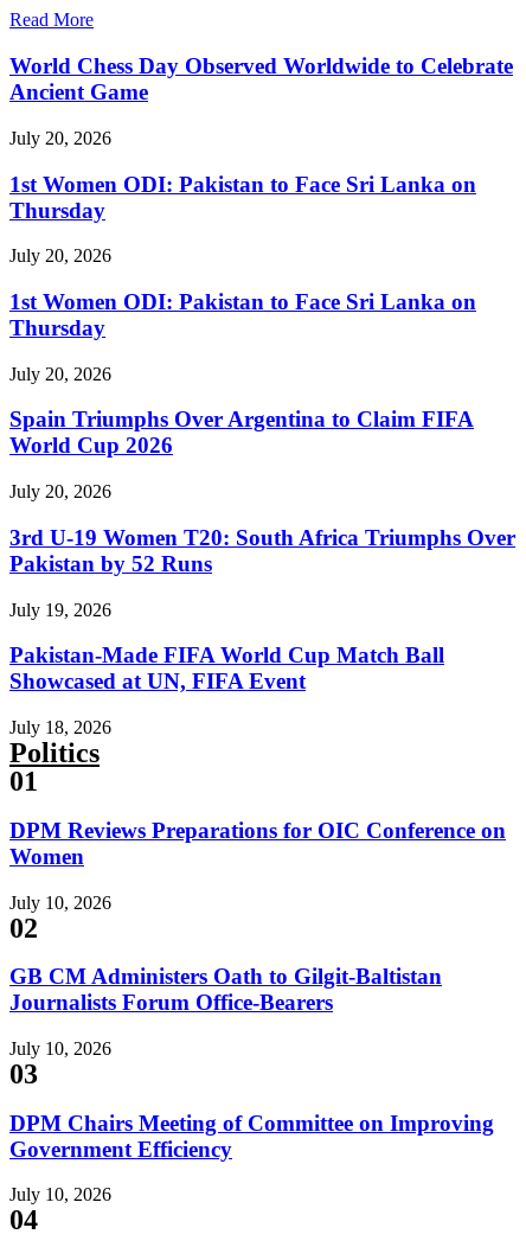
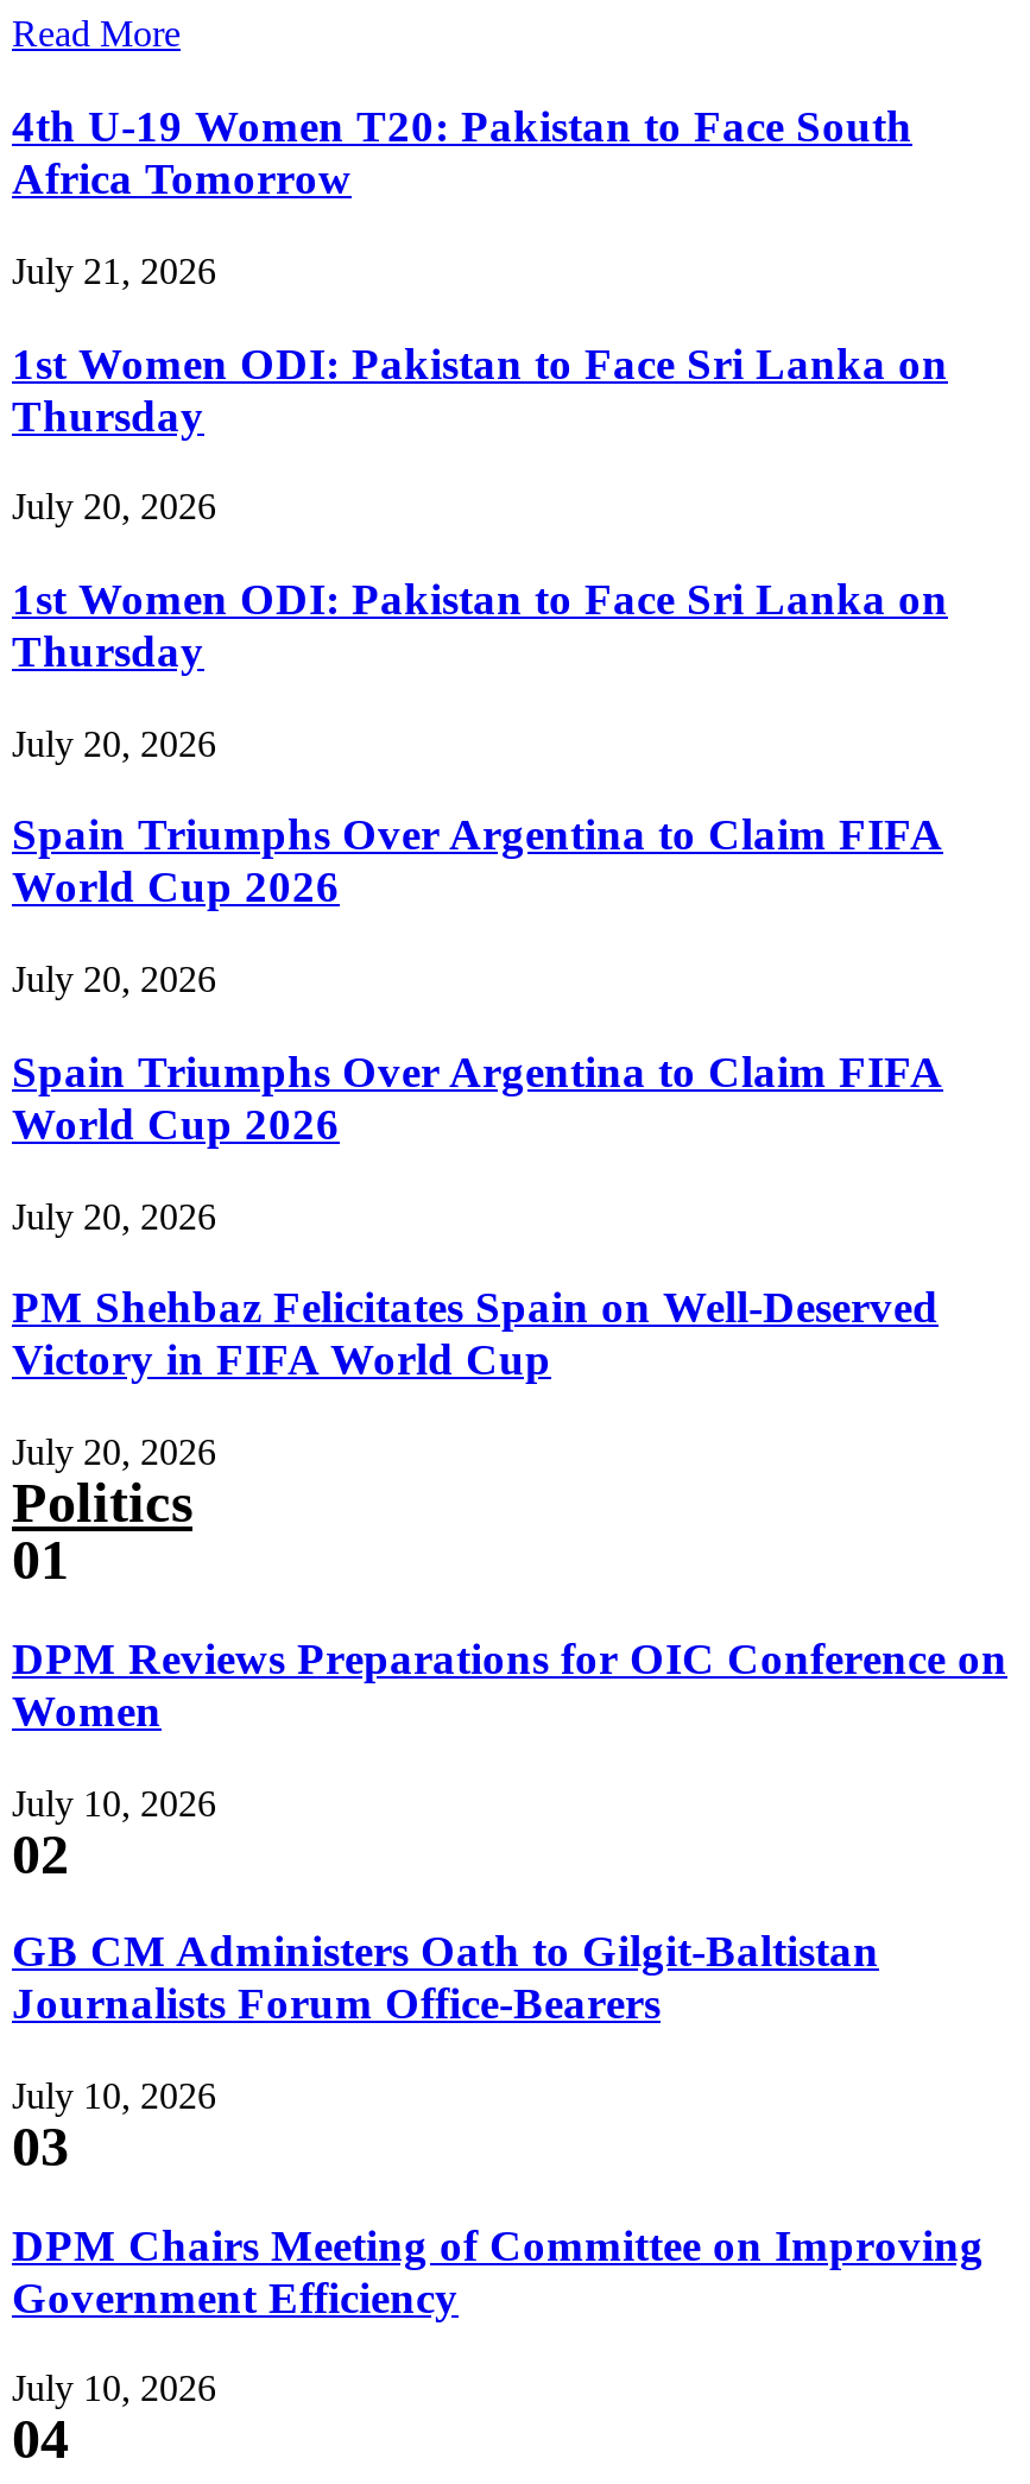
- World Chess Day Observed Worldwide to Celebrate
- Ancient Game
+ 4th U-19 Women T20: Pakistan to Face South
+ Africa Tomorrow

- July 20, 2026
+ July 21, 2026

- 3rd U-19 Women T20: South Africa Triumphs Over
- Pakistan by 52 Runs
+ Spain Triumphs Over Argentina to Claim FIFA
+ World Cup 2026

- July 19, 2026
+ July 20, 2026

- Pakistan-Made FIFA World Cup Match Ball
- Showcased at UN, FIFA Event
+ PM Shehbaz Felicitates Spain on Well-Deserved
+ Victory in FIFA World Cup

- July 18, 2026
+ July 20, 2026
